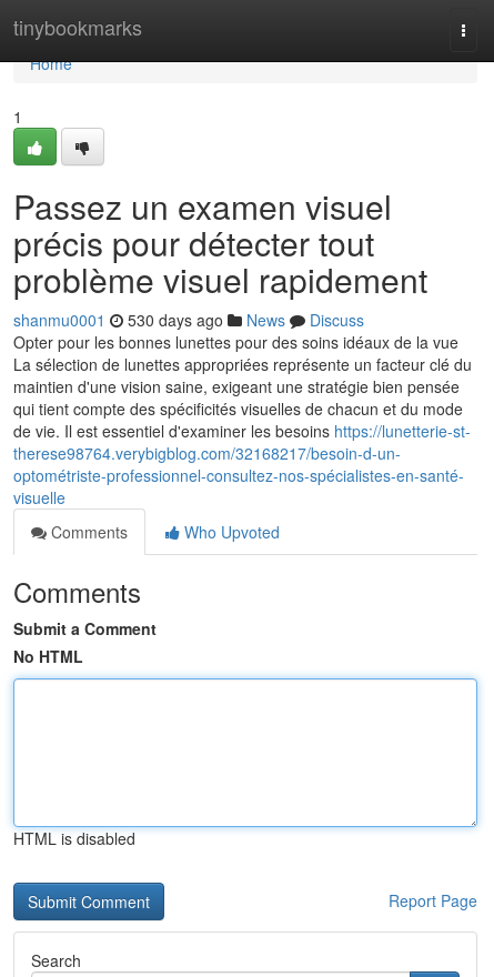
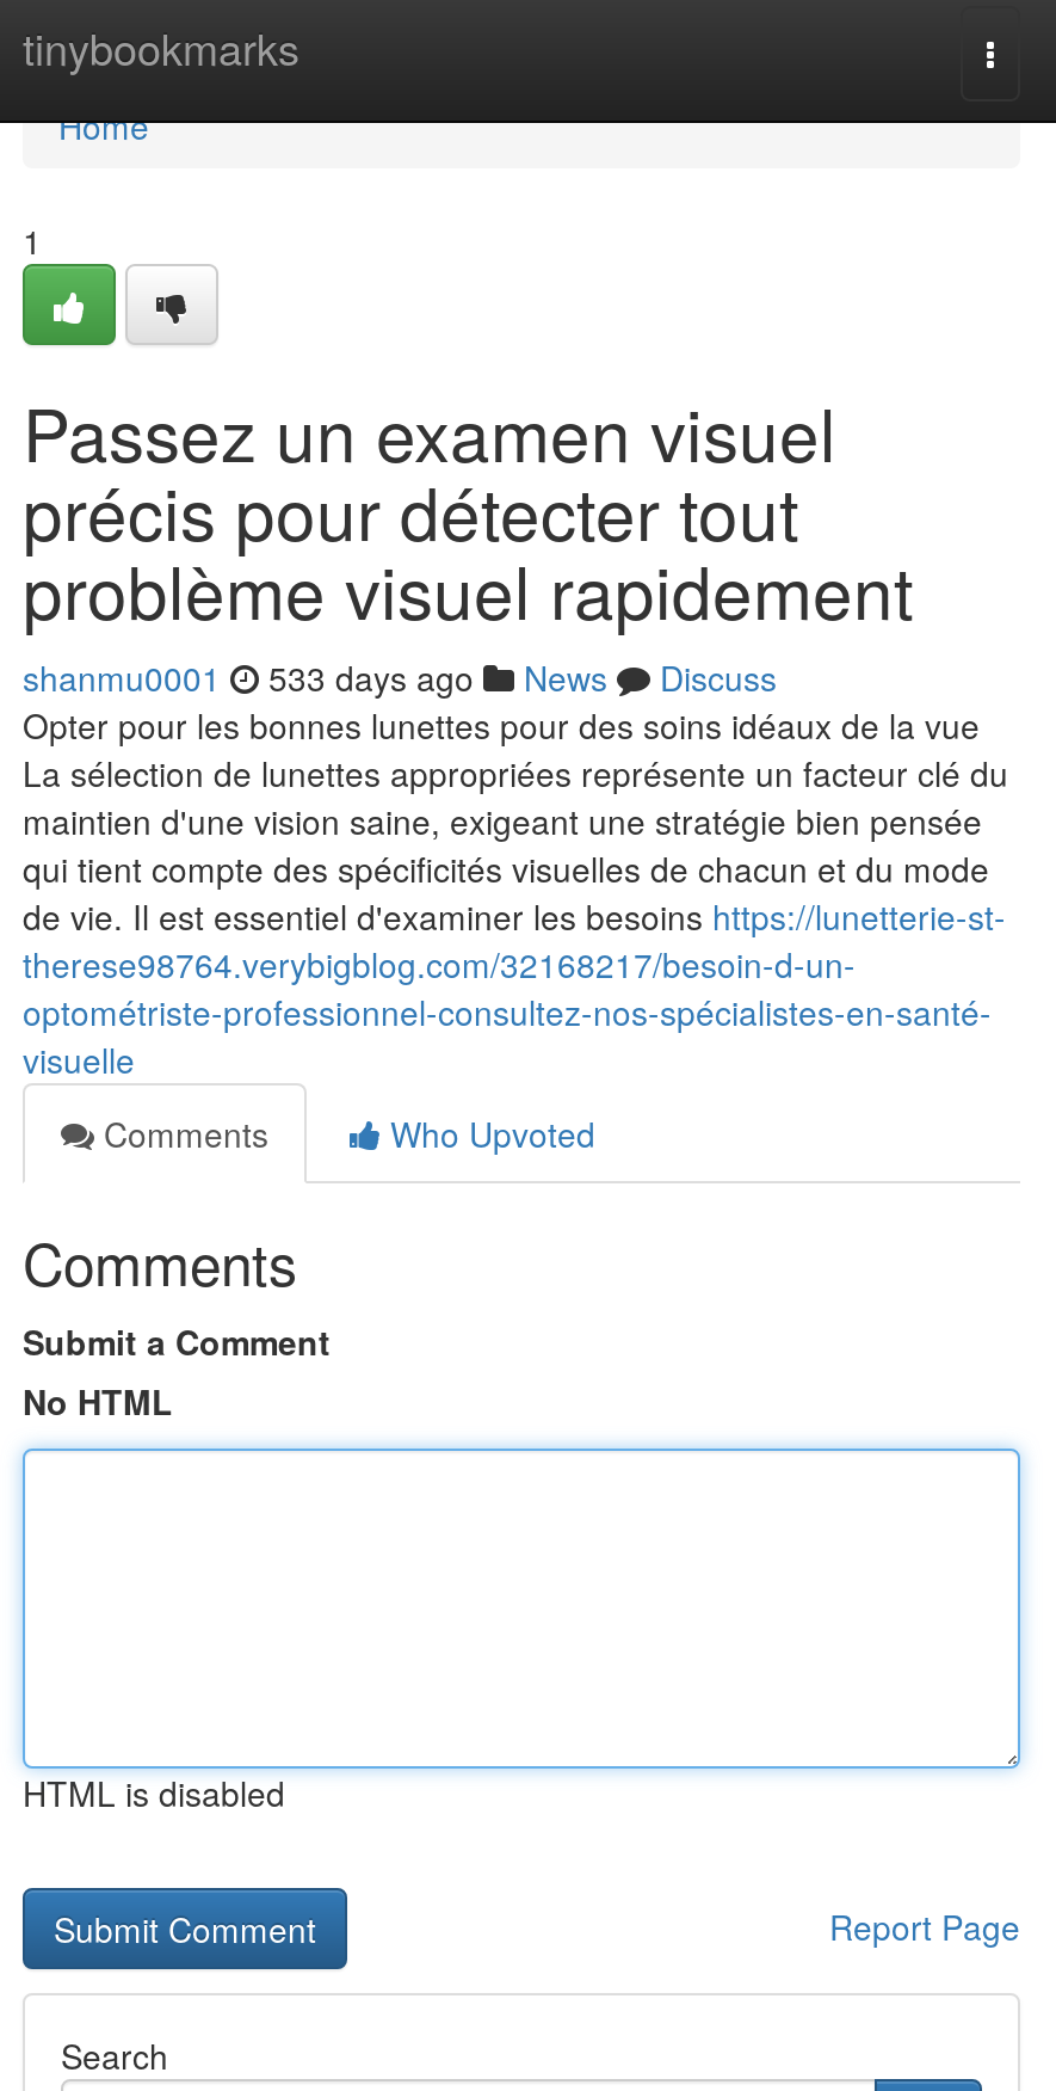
- shanmu0001 530 days ago News Discuss
+ shanmu0001 533 days ago News Discuss
